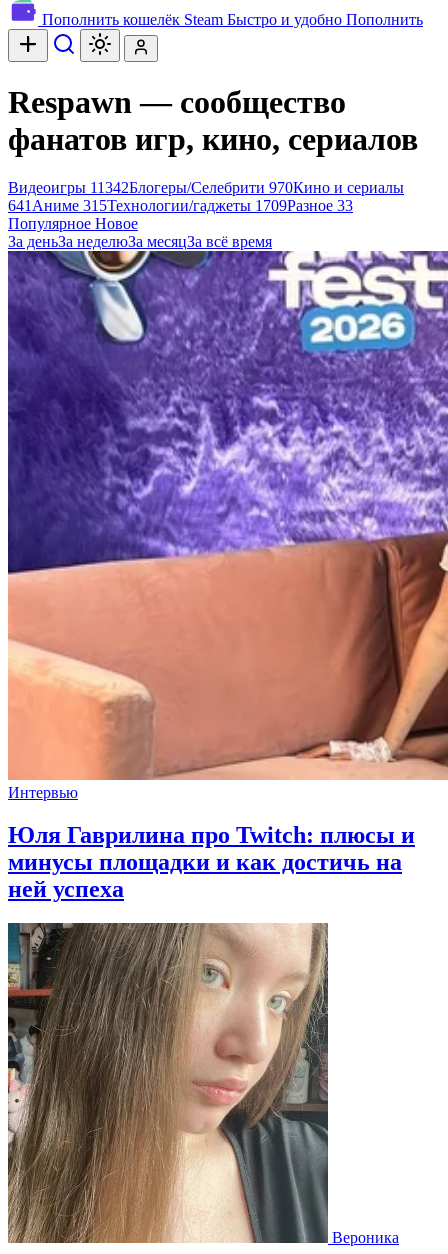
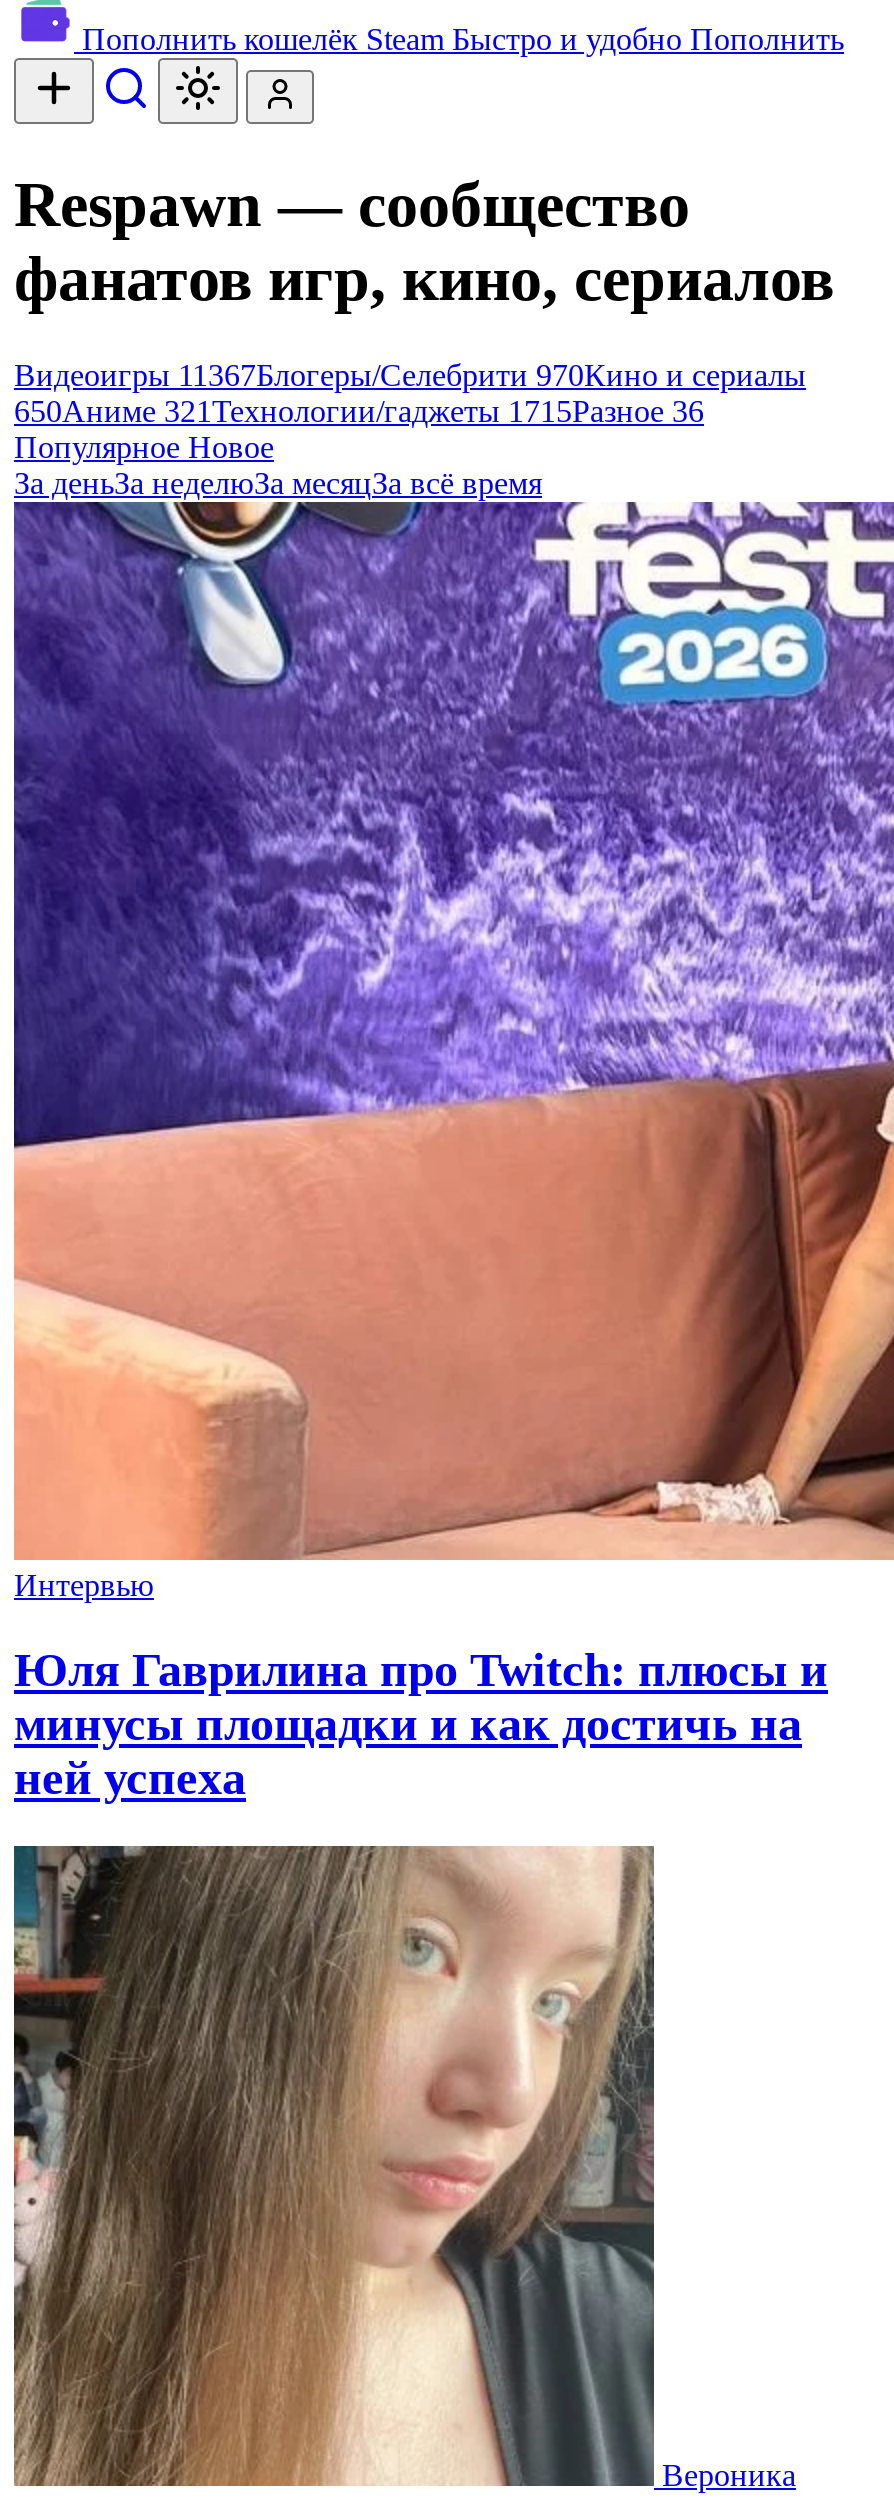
- Видеоигры 11342Блогеры/Селебрити 970Кино и сериалы
+ Видеоигры 11367Блогеры/Селебрити 970Кино и сериалы

- 641Аниме 315 Технологии/гаджеты 1709Разное 33
+ 650Аниме 321 Технологии/гаджеты 1715Разное 36
